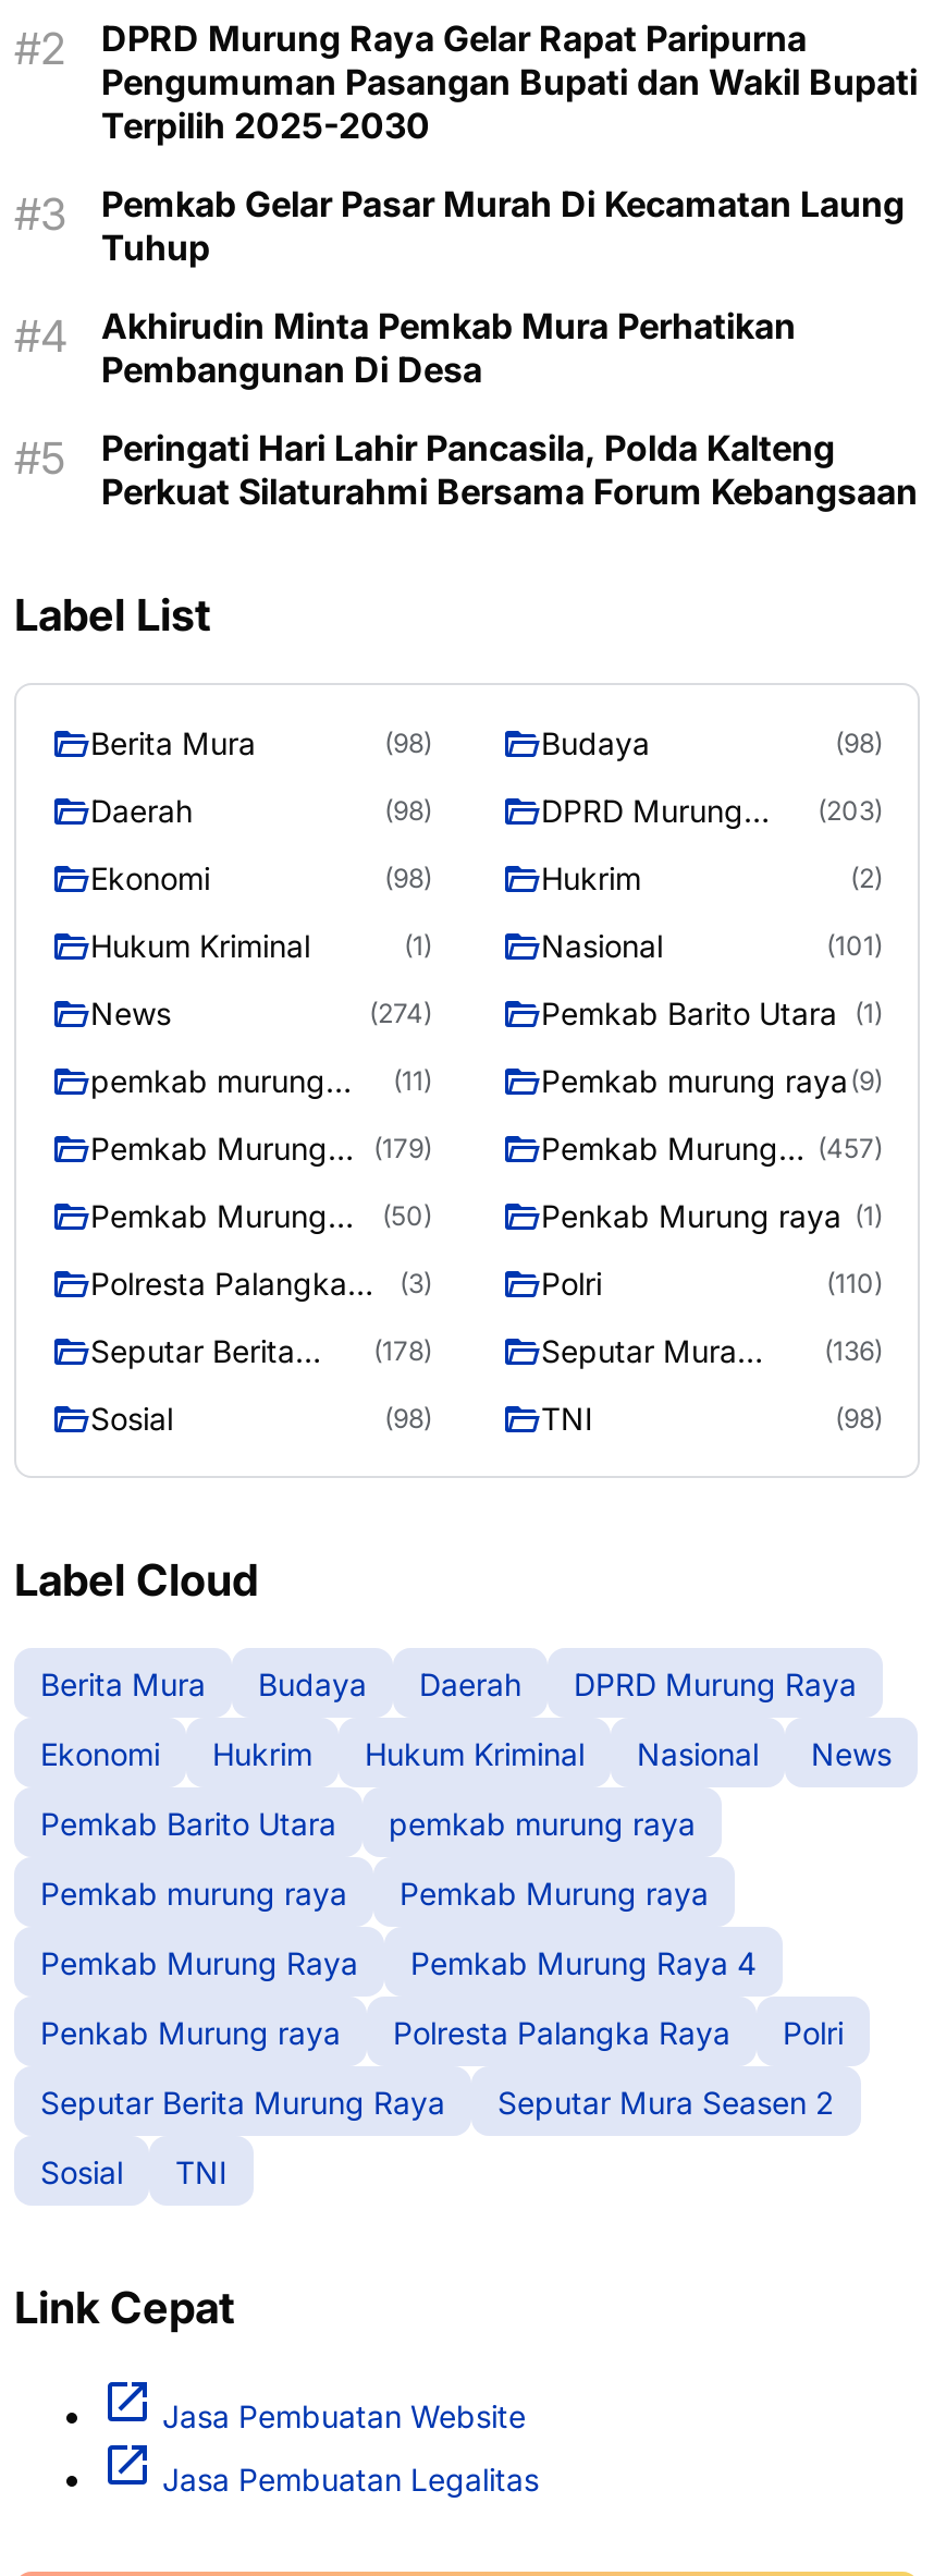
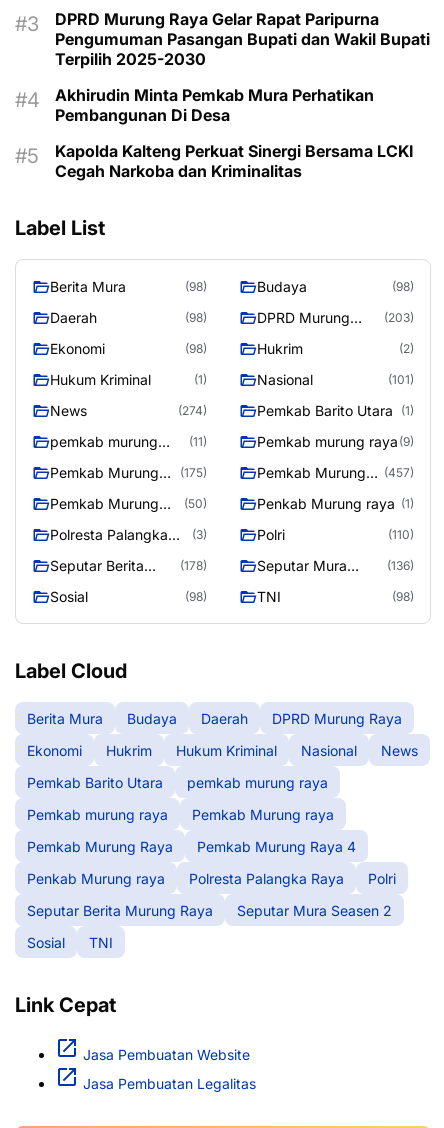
- Pemkab Gelar Pasar Murah Di Kecamatan Laung
- Tuhup

- Peringati Hari Lahir Pancasila, Polda Kalteng
- Perkuat Silaturahmi Bersama Forum Kebangsaan
+ Kapolda Kalteng Perkuat Sinergi Bersama LCKI
+ Cegah Narkoba dan Kriminalitas

- Pemkab Murung (179)
+ Pemkab Murung (175)
